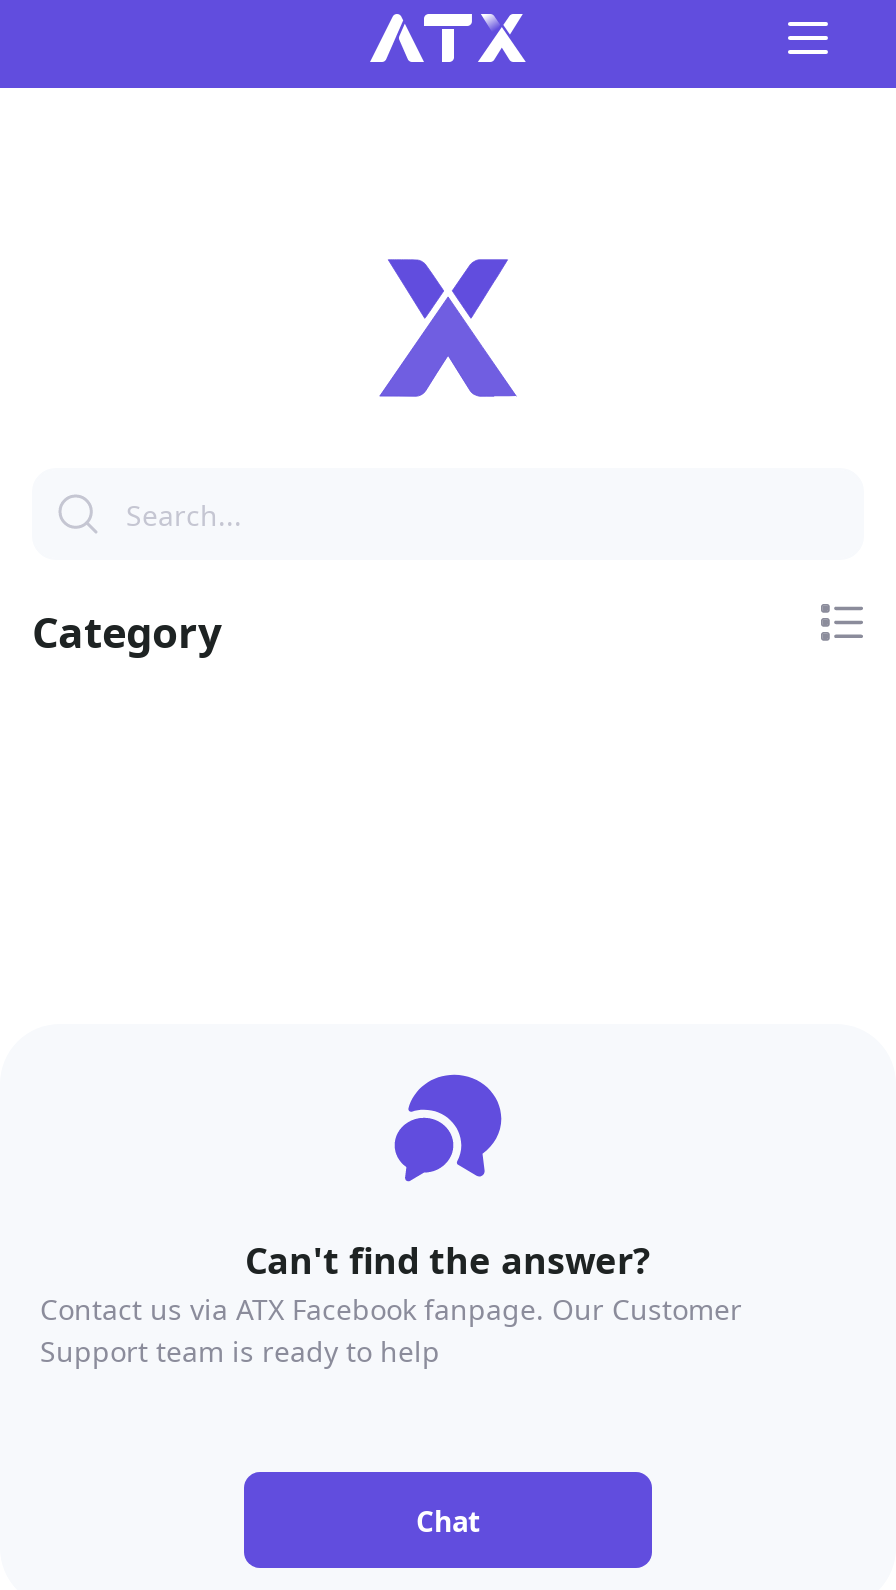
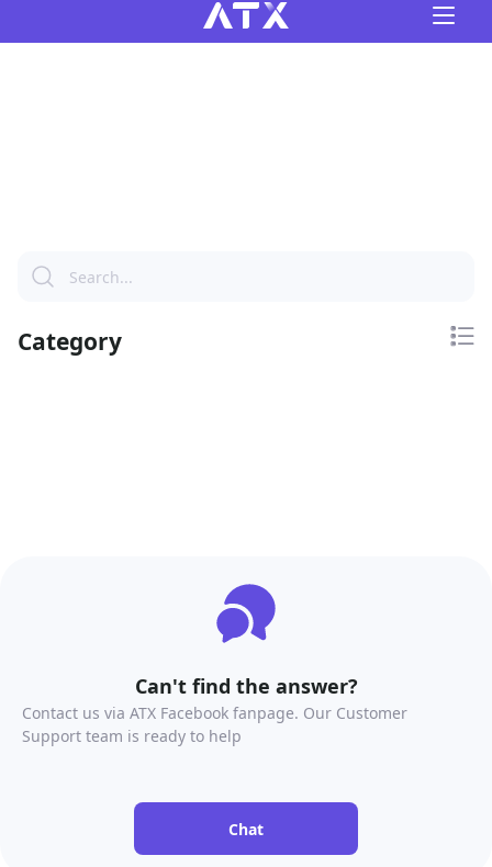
- [image]
